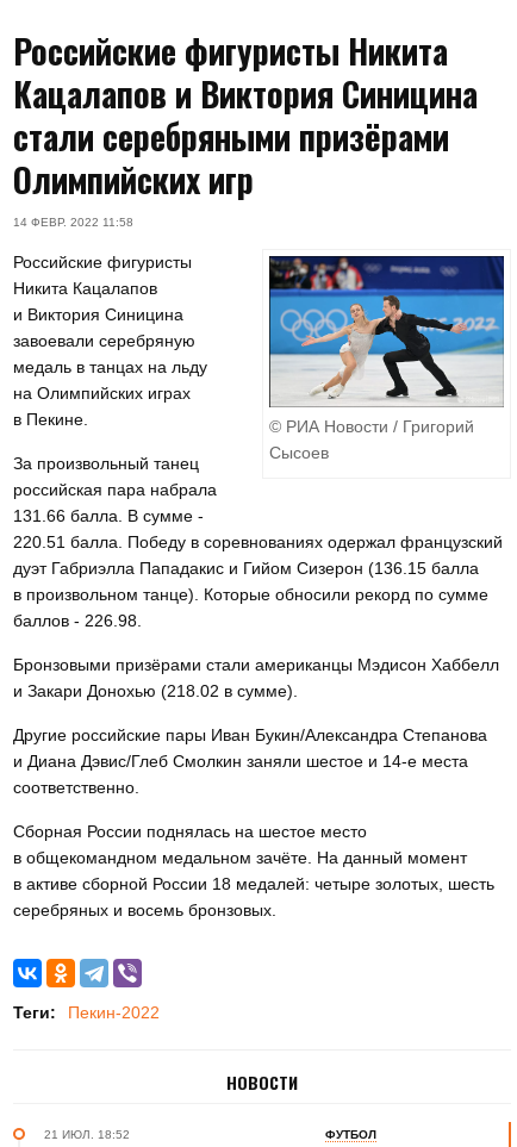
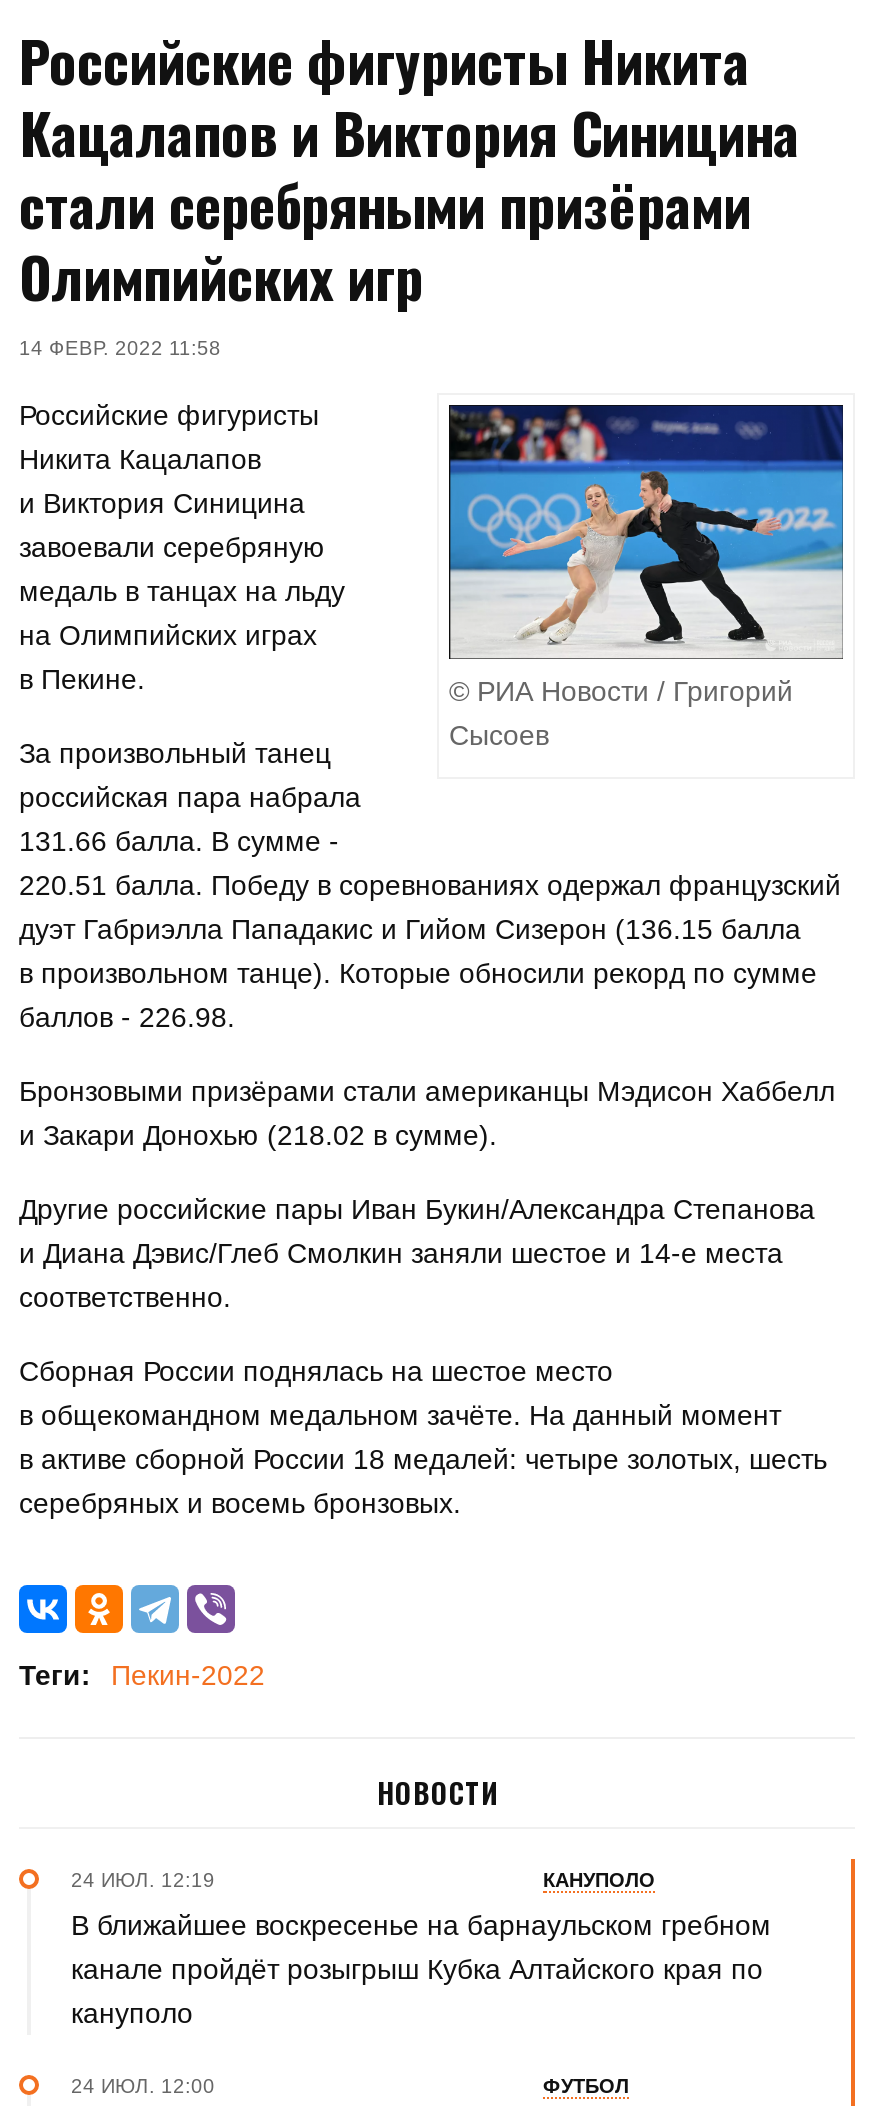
- 21 ИЮЛ. 18:52
+ 24 ИЮЛ. 12:19
+ КАНУПОЛО
+ В ближайшее воскресенье на барнаульском гребном
+ канале пройдёт розыгрыш Кубка Алтайского края по
+ кануполо
+ 24 ИЮЛ. 12:00
